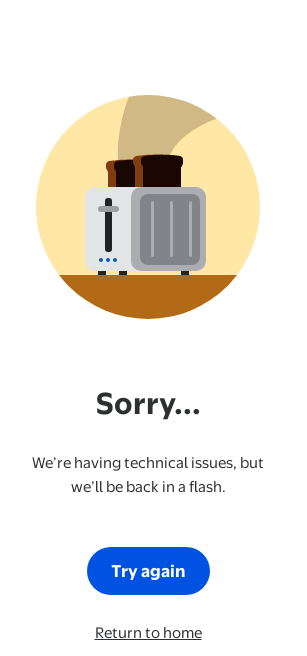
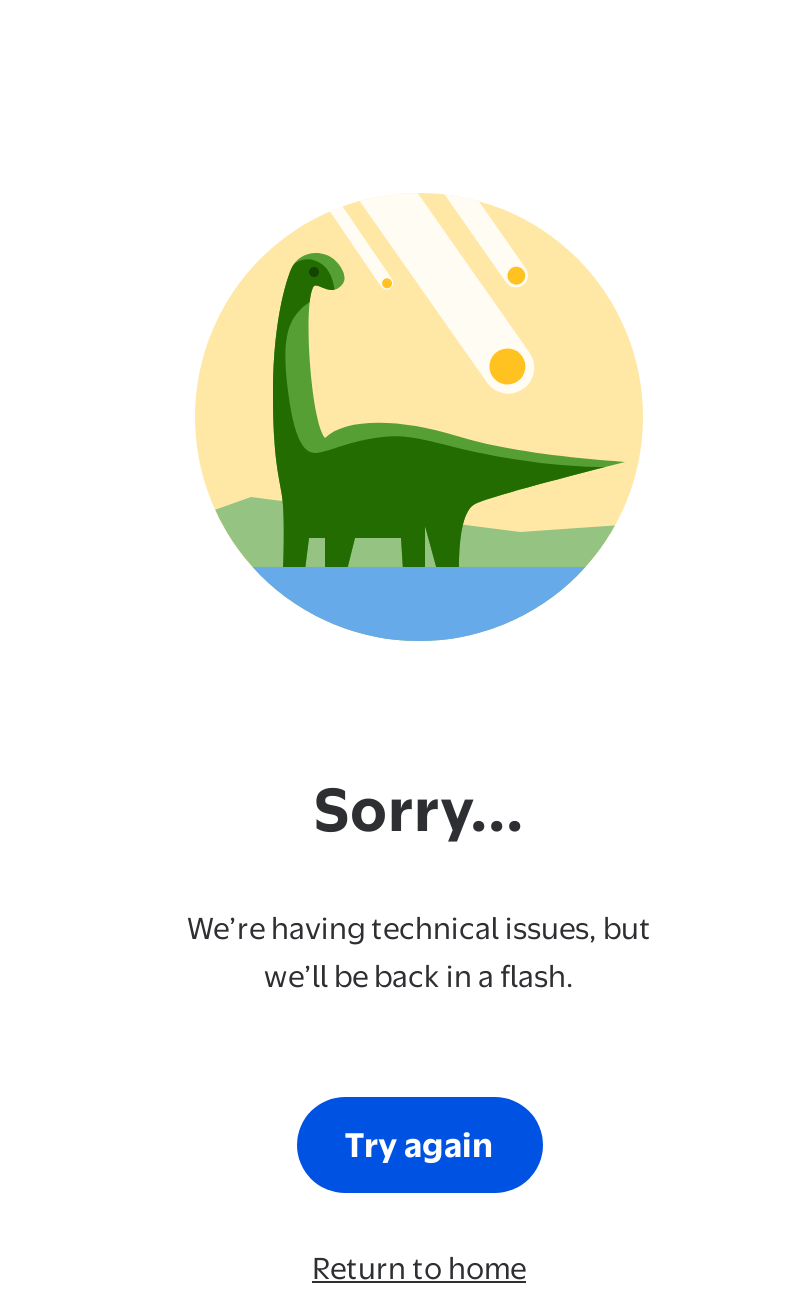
- [image]
+ [image]
